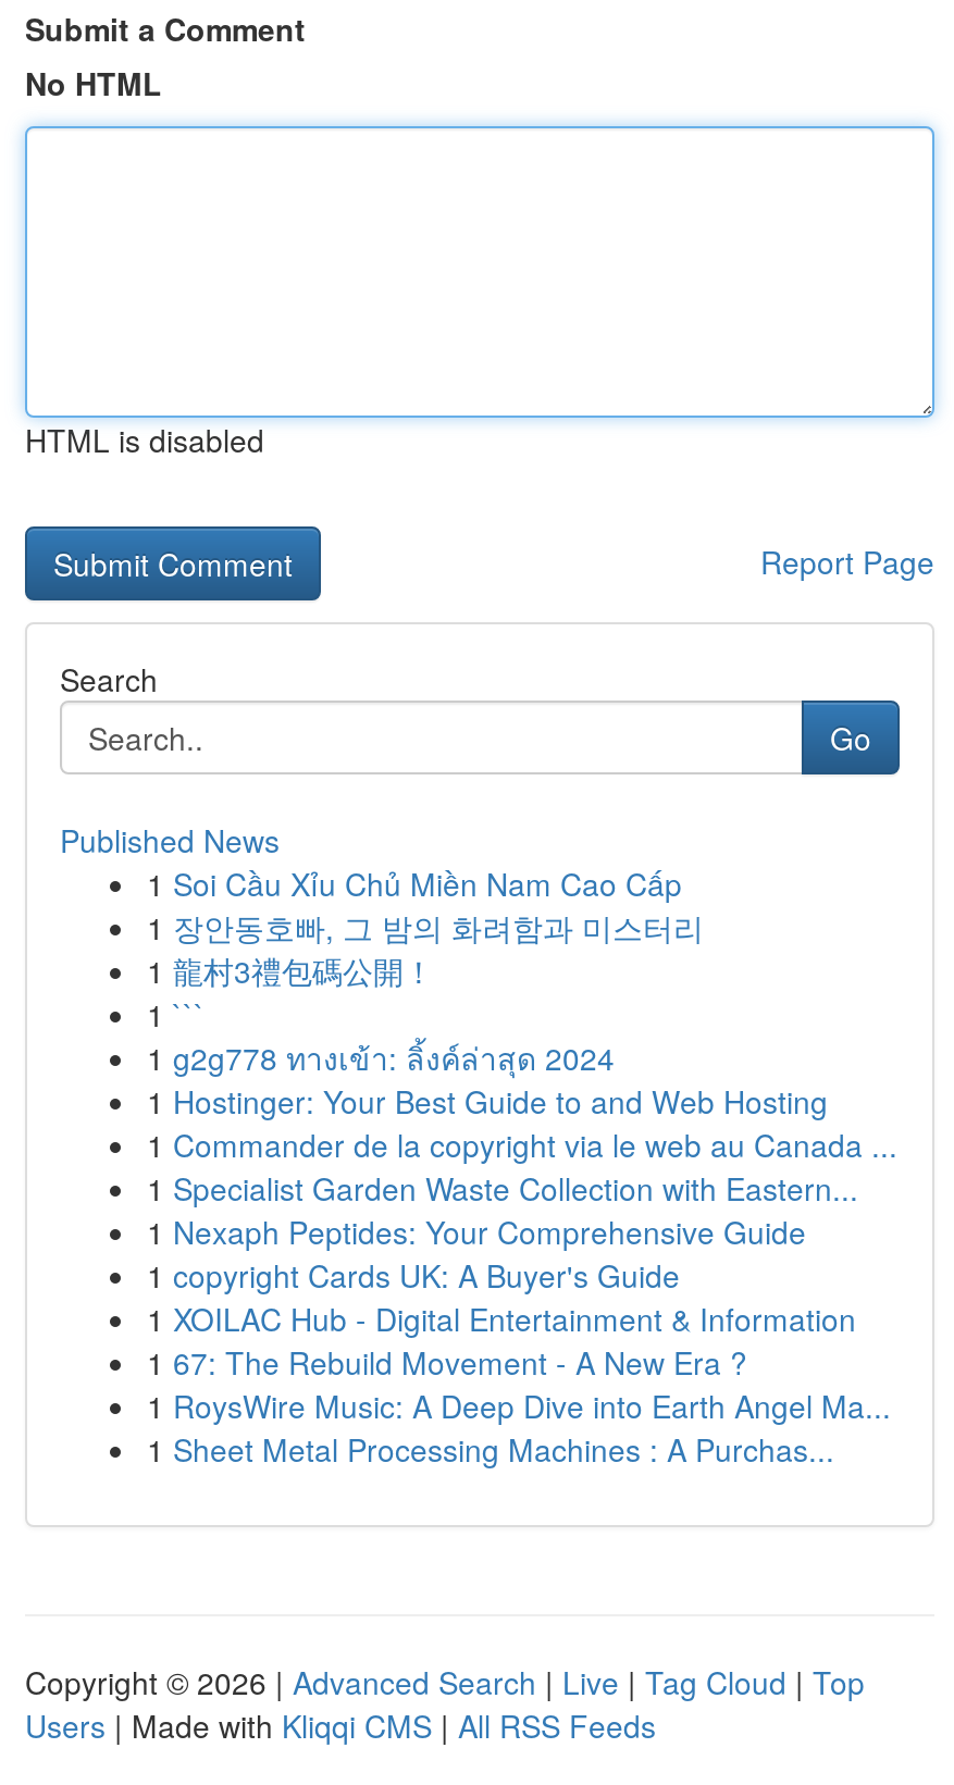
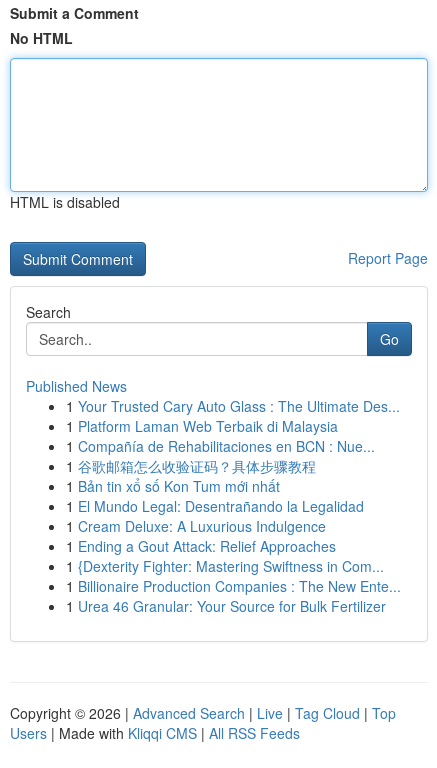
- 1 Soi Cầu Xỉu Chủ Miền Nam Cao Cấp
- 1 장안동호빠, 그 밤의 화려함과 미스터리
- 1 龍村3禮包碼公開！
- 1 ```
- 1 g2g778 ทางเข้า: ลิ้งค์ล่าสุด 2024
- 1 Hostinger: Your Best Guide to and Web Hosting
- 1 Commander de la copyright via le web au Canada ...
- 1 Specialist Garden Waste Collection with Eastern...
- 1 Nexaph Peptides: Your Comprehensive Guide
- 1 copyright Cards UK: A Buyer's Guide
- 1 XOILAC Hub - Digital Entertainment & Information
- 1 67: The Rebuild Movement - A New Era ?
- 1 RoysWire Music: A Deep Dive into Earth Angel Ma...
- 1 Sheet Metal Processing Machines : A Purchas...
+ 1 Your Trusted Cary Auto Glass : The Ultimate Des...
+ 1 Platform Laman Web Terbaik di Malaysia
+ 1 Compañía de Rehabilitaciones en BCN : Nue...
+ 1 谷歌邮箱怎么收验证码？具体步骤教程
+ 1 Bản tin xổ số Kon Tum mới nhất
+ 1 El Mundo Legal: Desentrañando la Legalidad
+ 1 Cream Deluxe: A Luxurious Indulgence
+ 1 Ending a Gout Attack: Relief Approaches
+ 1 {Dexterity Fighter: Mastering Swiftness in Com...
+ 1 Billionaire Production Companies : The New Ente...
+ 1 Urea 46 Granular: Your Source for Bulk Fertilizer
